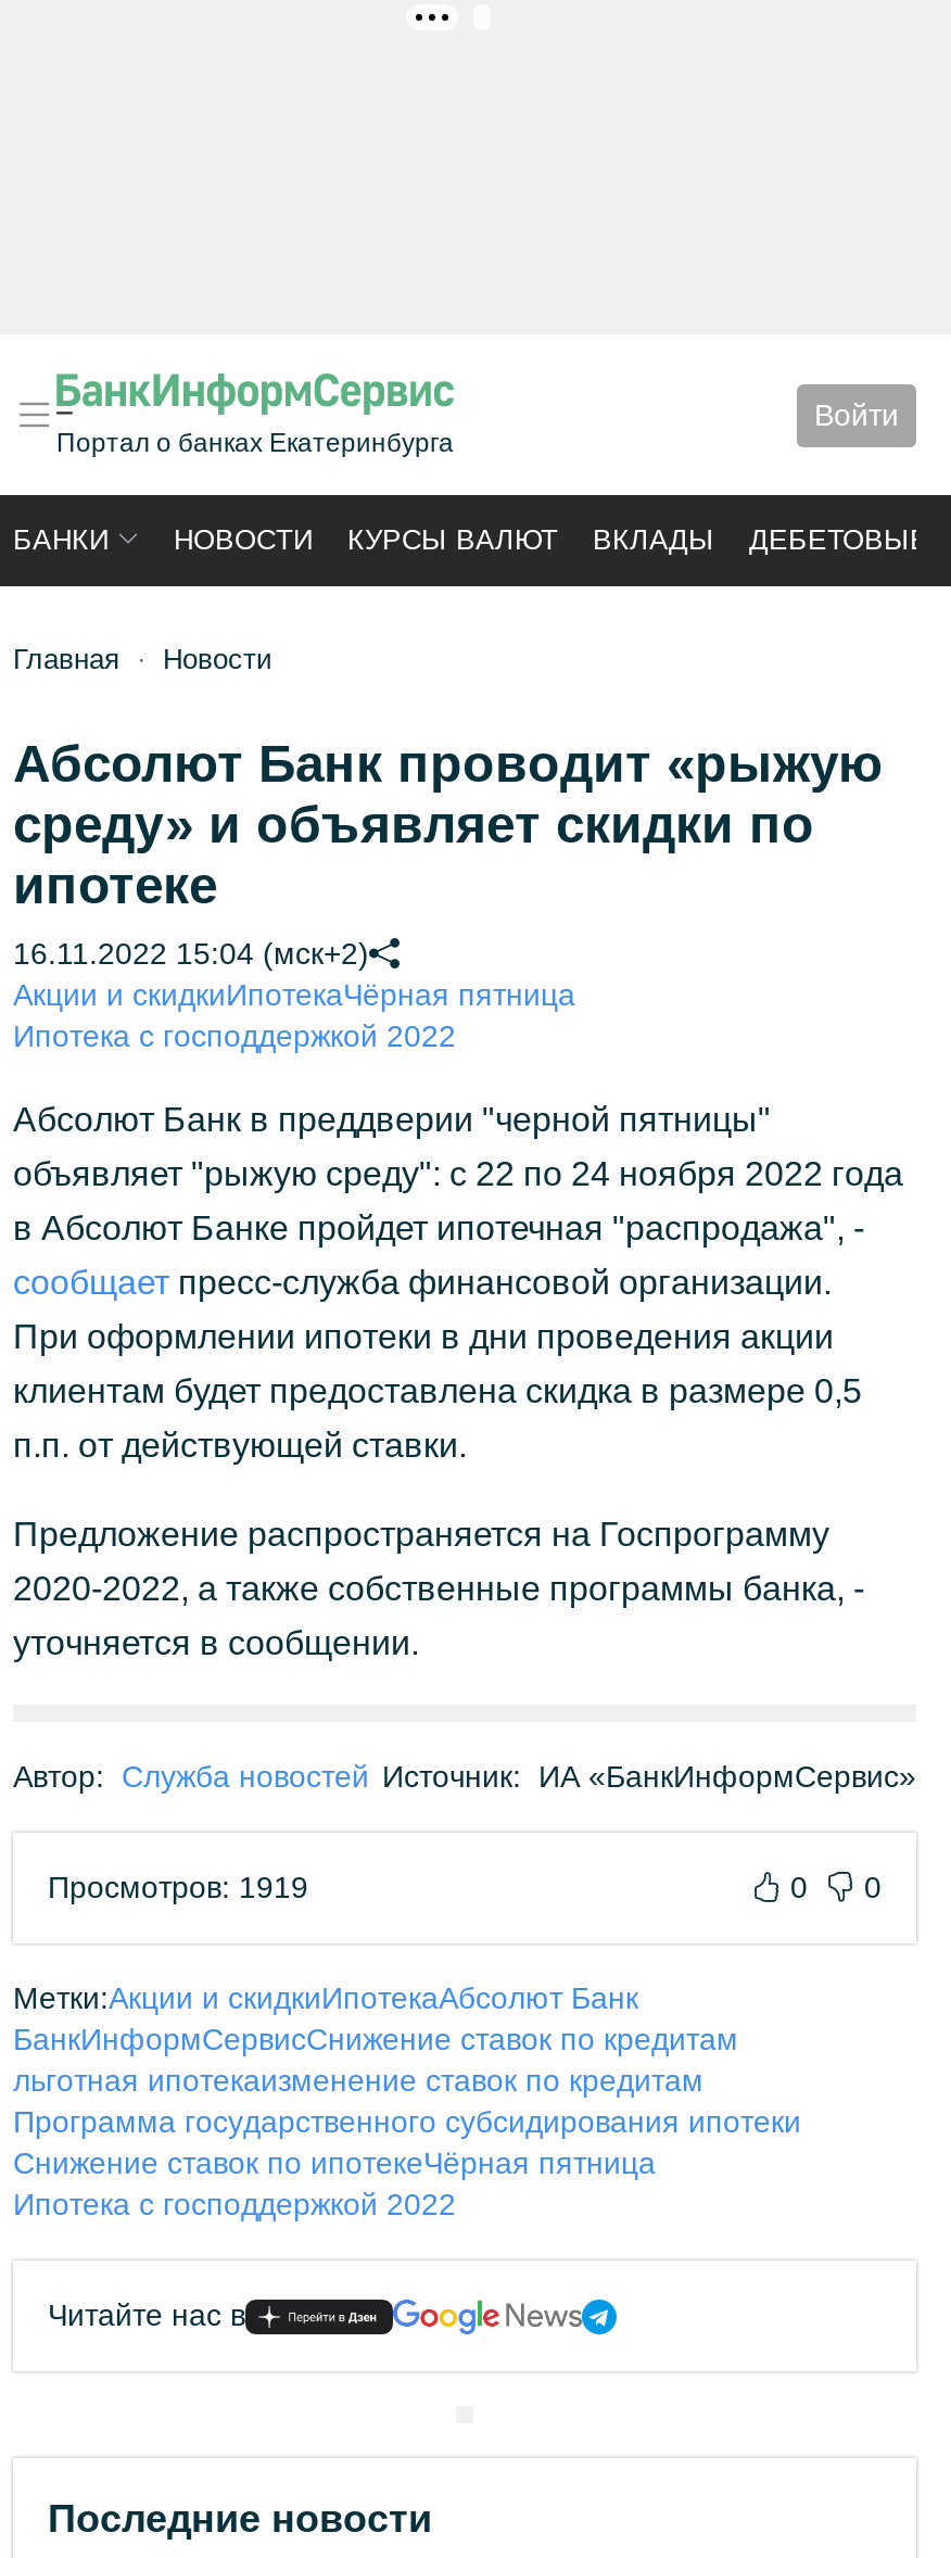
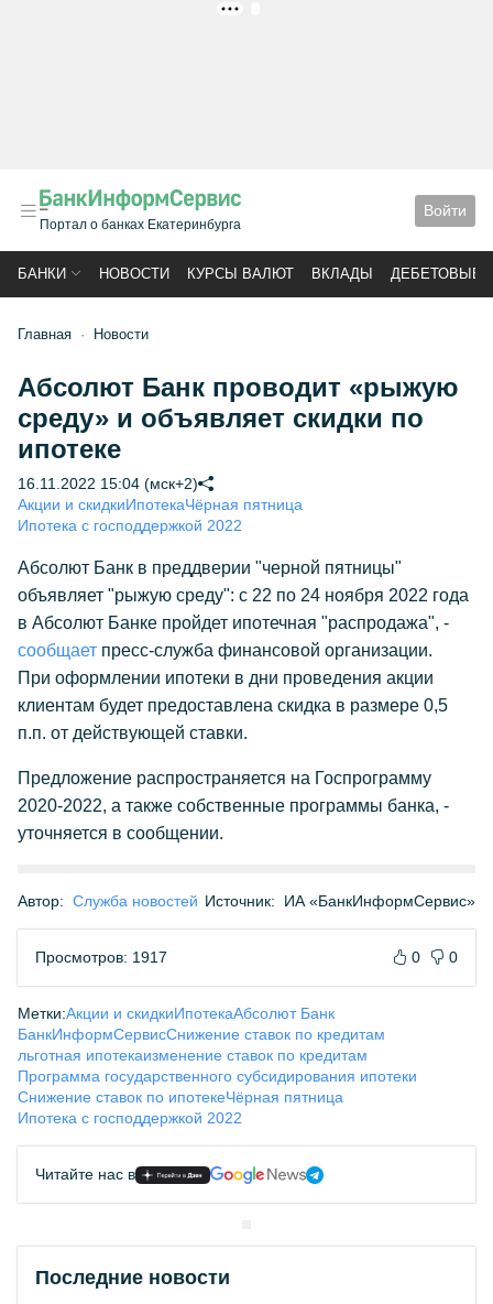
- Просмотров: 1919
+ Просмотров: 1917
